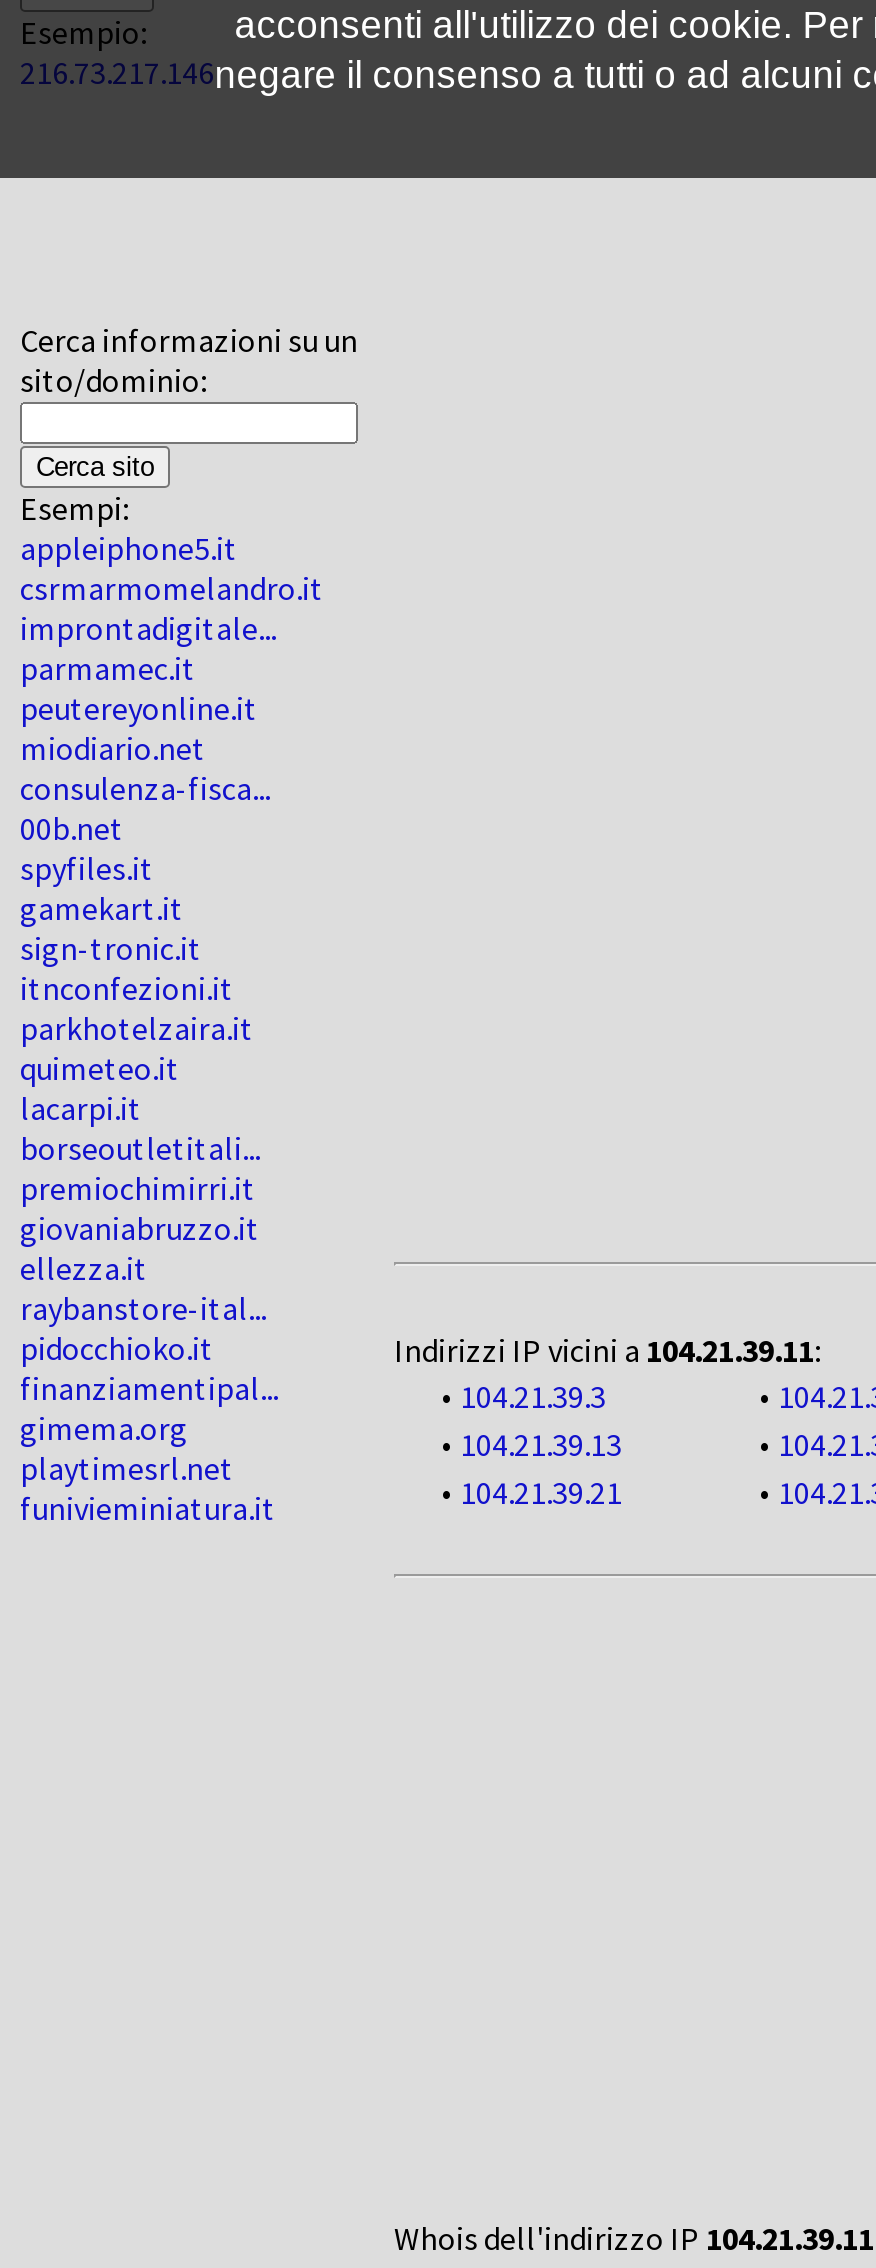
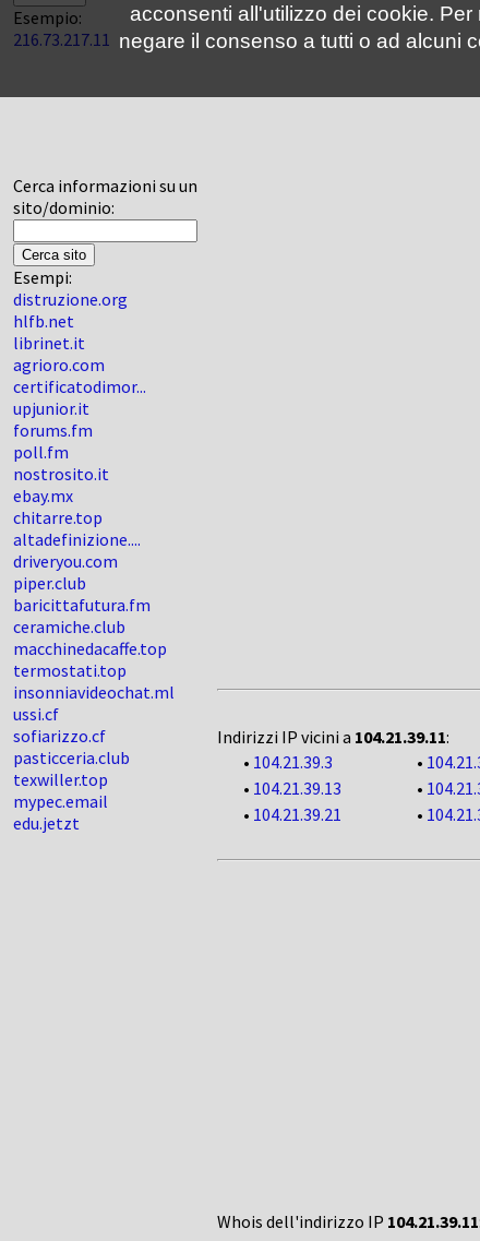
- 216.73.217.146
+ 216.73.217.11

- appleiphone5.it
- csrmarmomelandro.it
- improntadigitale...
- parmamec.it
- peutereyonline.it
- miodiario.net
- consulenza-fisca...
- 00b.net
- spyfiles.it
- gamekart.it
- sign-tronic.it
- itnconfezioni.it
- parkhotelzaira.it
- quimeteo.it
- lacarpi.it
- borseoutletitali...
- premiochimirri.it
- giovaniabruzzo.it
- ellezza.it
- raybanstore-ital...
- pidocchioko.it
- finanziamentipal...
- gimema.org
- playtimesrl.net
- funivieminiatura.it
+ distruzione.org
+ hlfb.net
+ librinet.it
+ agrioro.com
+ certificatodimor...
+ upjunior.it
+ forums.fm
+ poll.fm
+ nostrosito.it
+ ebay.mx
+ chitarre.top
+ altadefinizione....
+ driveryou.com
+ piper.club
+ baricittafutura.fm
+ ceramiche.club
+ macchinedacaffe.top
+ termostati.top
+ insonniavideochat.ml
+ ussi.cf
+ sofiarizzo.cf
+ pasticceria.club
+ texwiller.top
+ mypec.email
+ edu.jetzt
